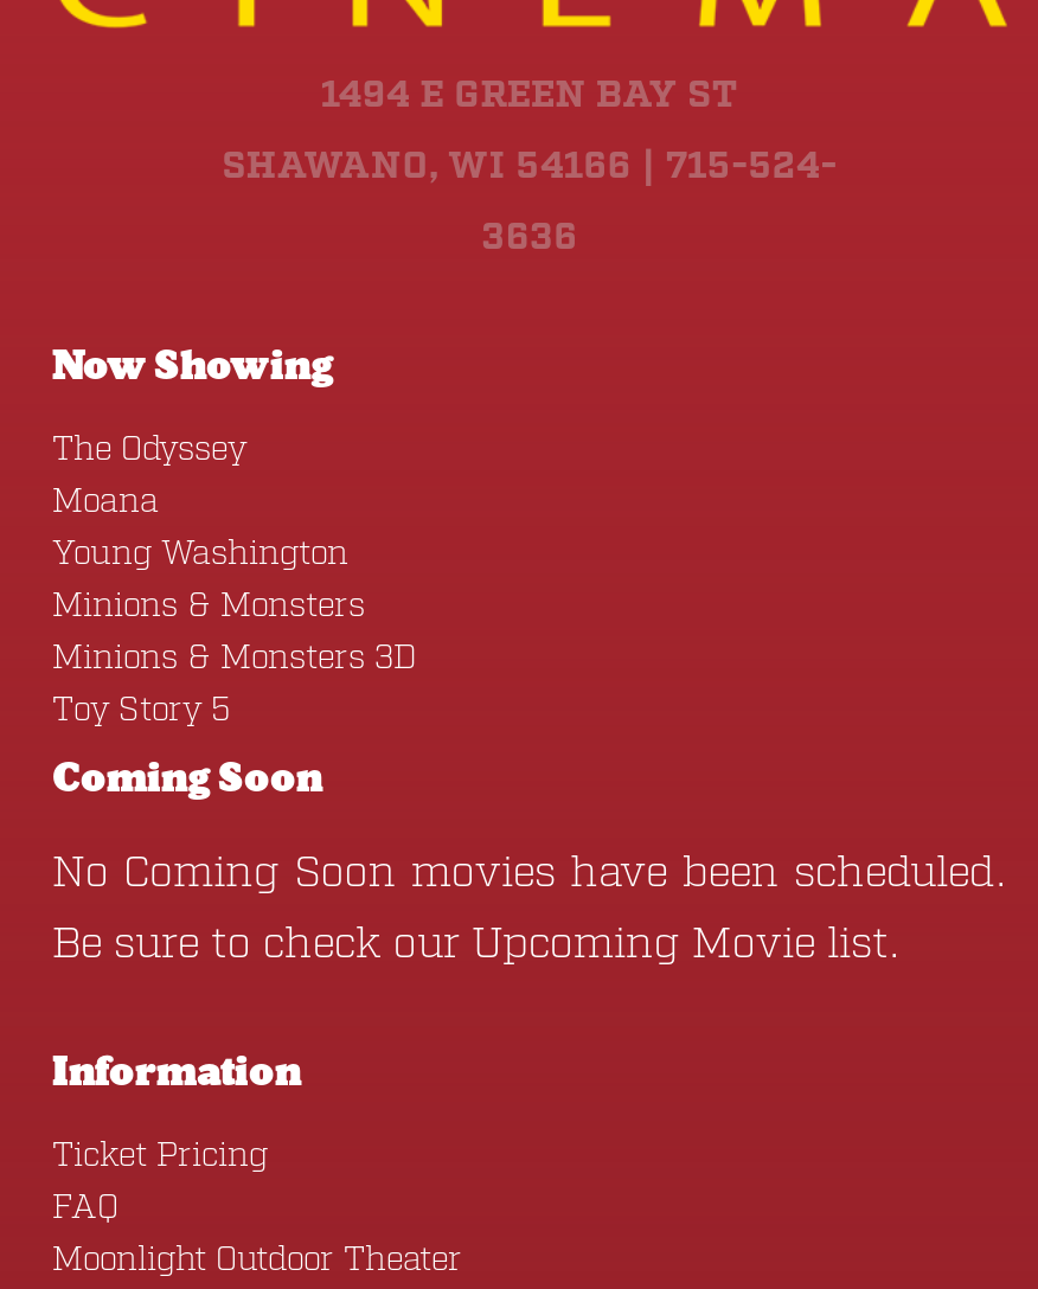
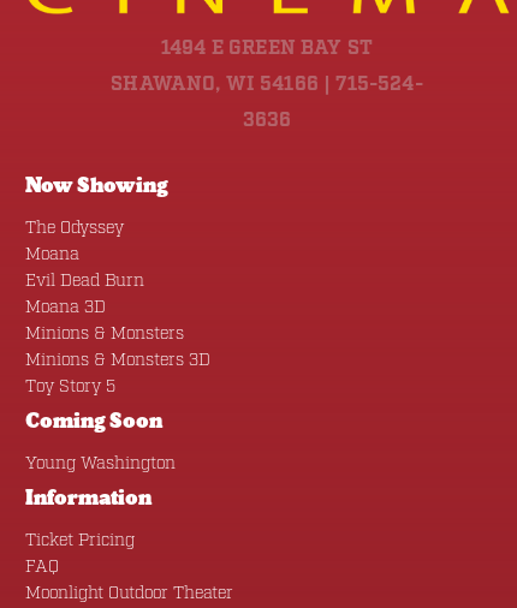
moved down: Young Washington

+ Evil Dead Burn
+ Moana 3D

moved down: Minions & Monsters | Minions & Monsters 3D | Toy Story 5 | Coming Soon

- No Coming Soon movies have been scheduled.
- Be sure to check our Upcoming Movie list.
